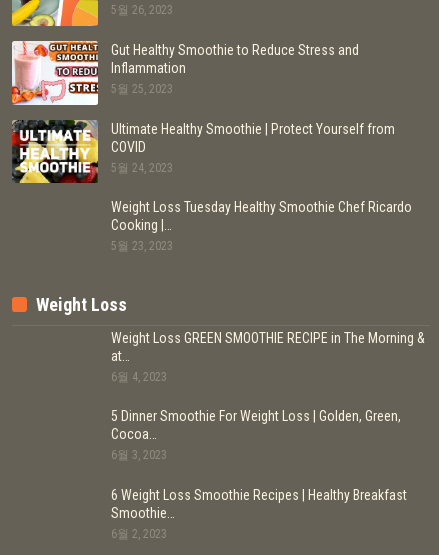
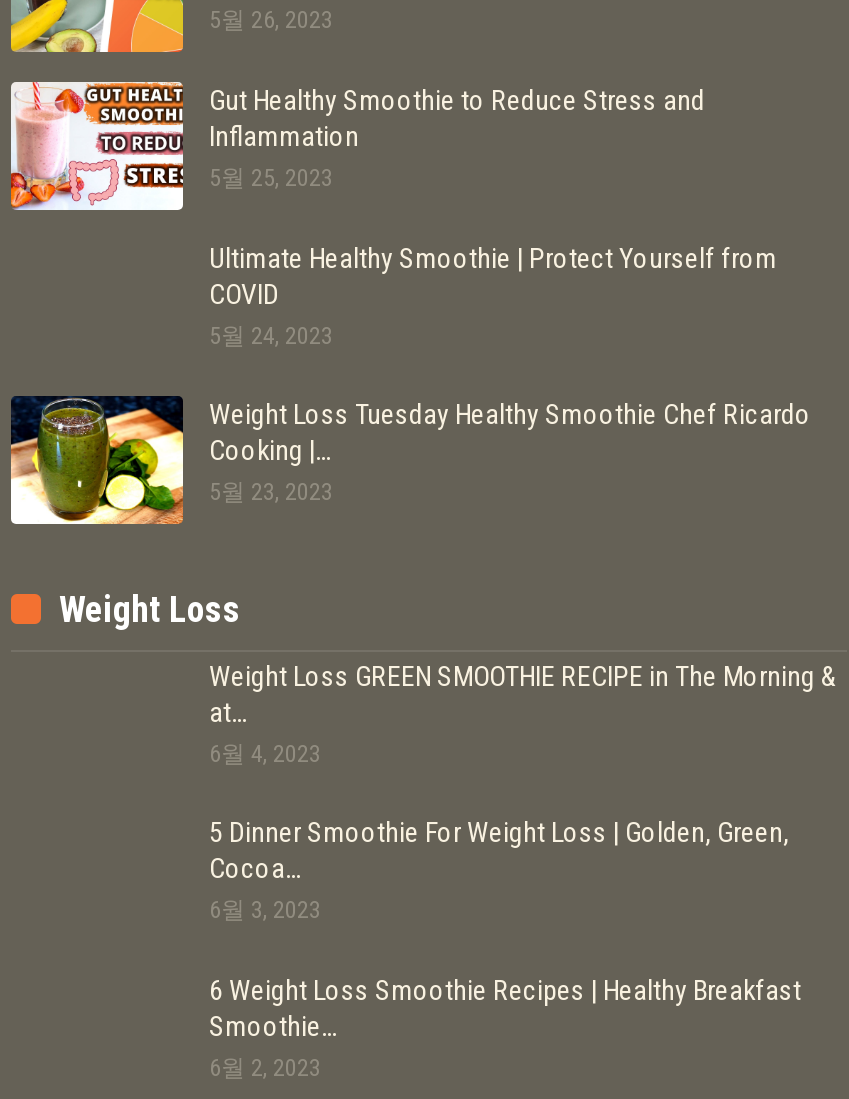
- [image]

+ [image]
